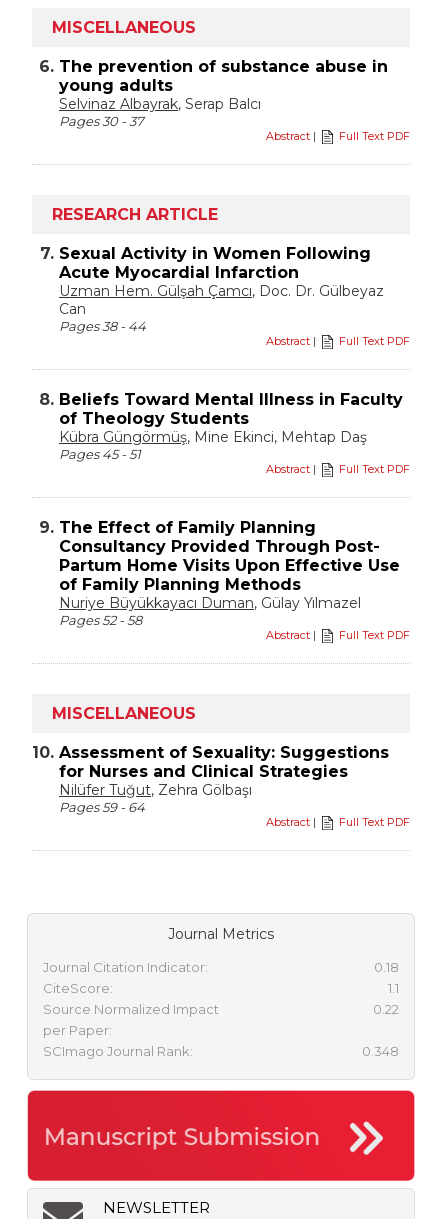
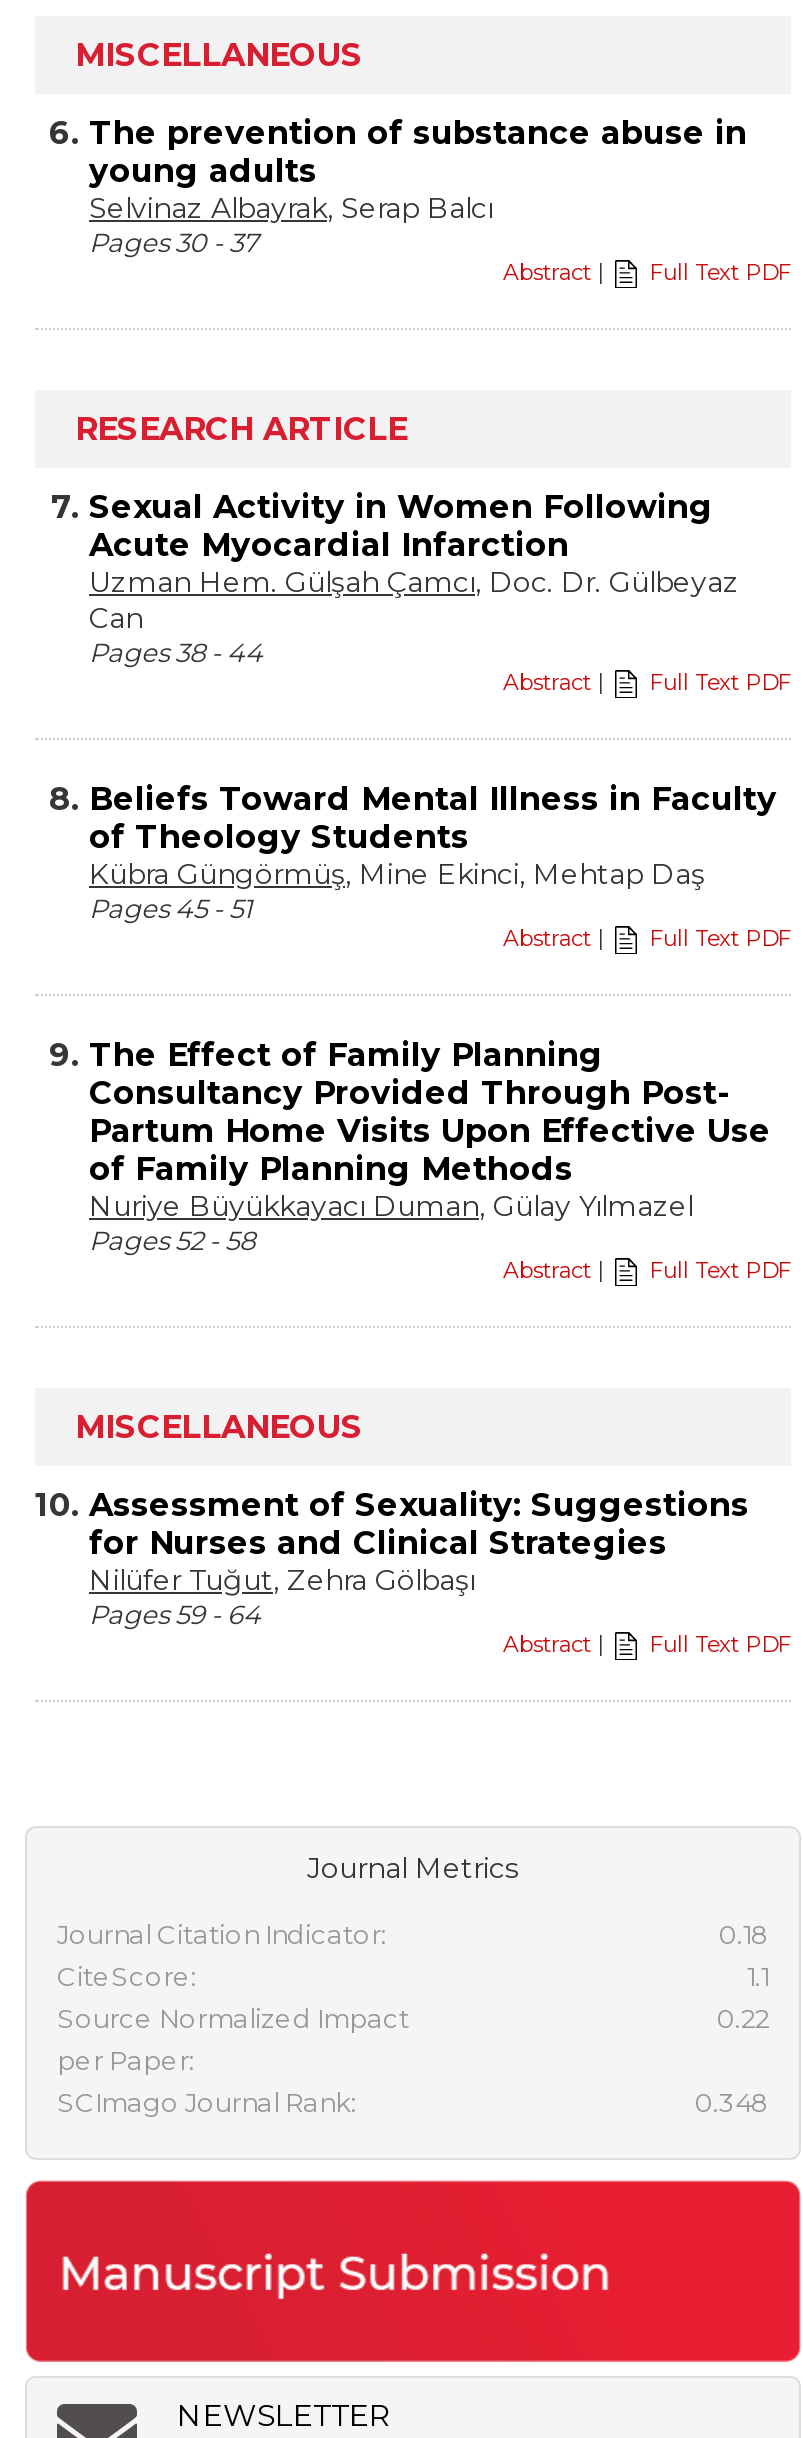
- [image]
